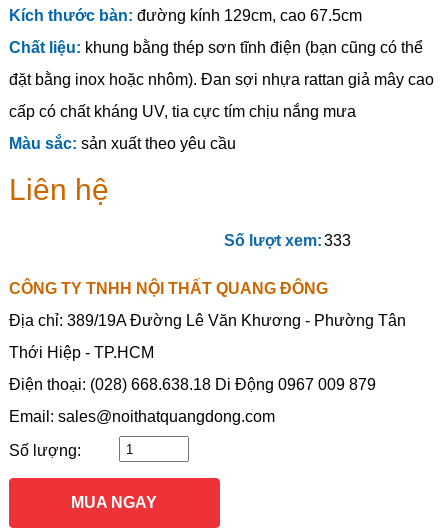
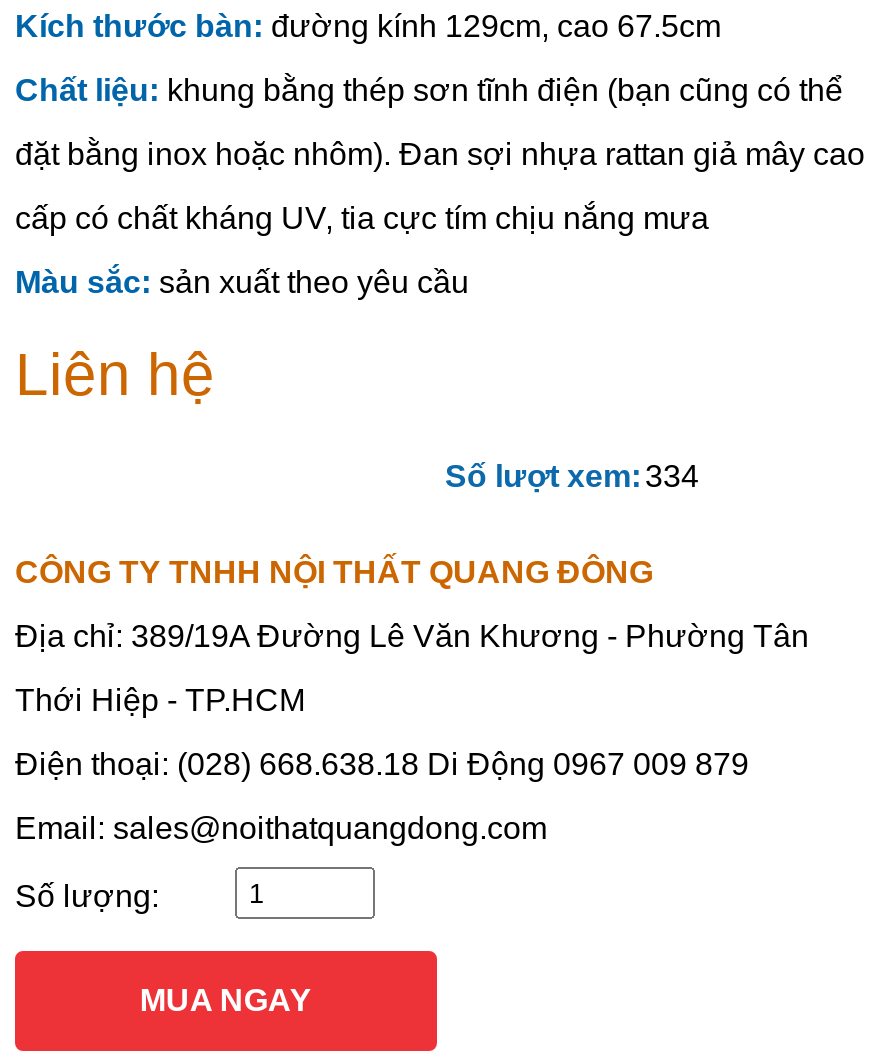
- Số lượt xem: 333
+ Số lượt xem: 334
